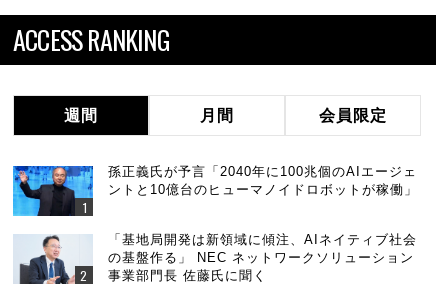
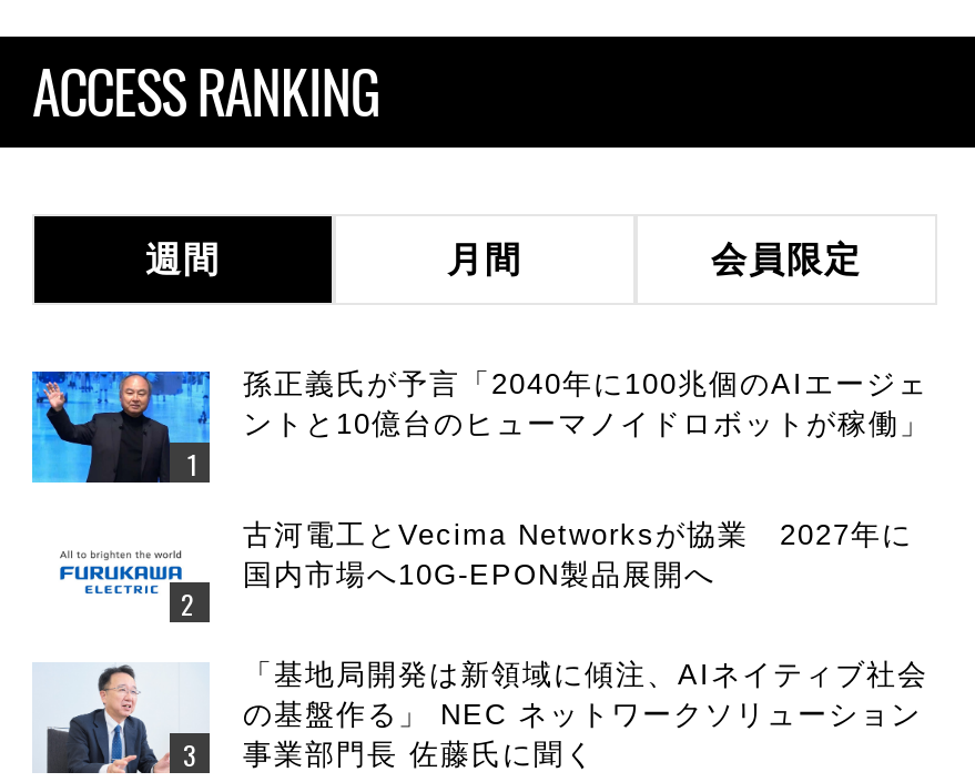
+ [image]
+ 古河電工とVecima Networksが協業 2027年に
+ 国内市場へ10G-EPON製品展開へ
